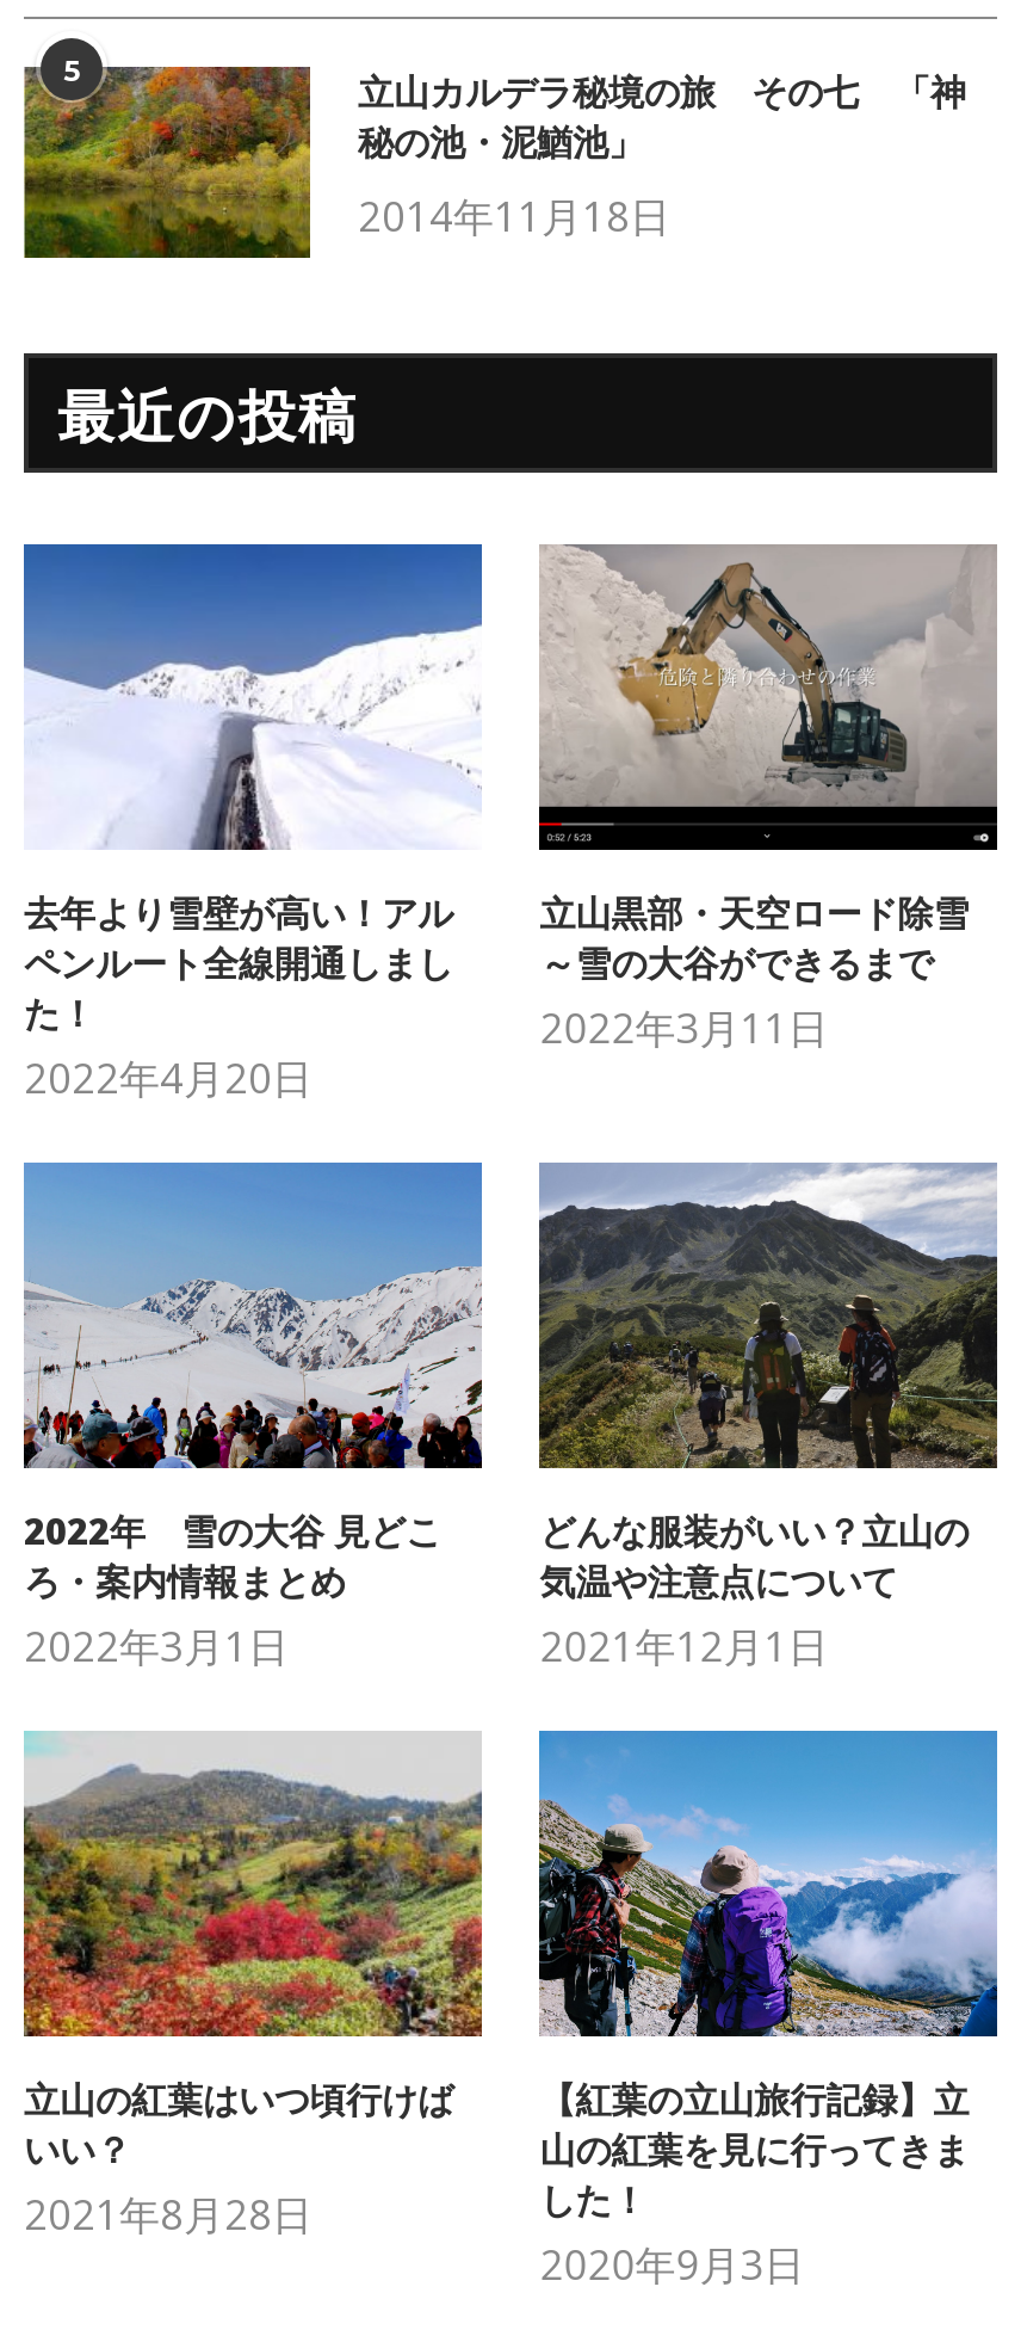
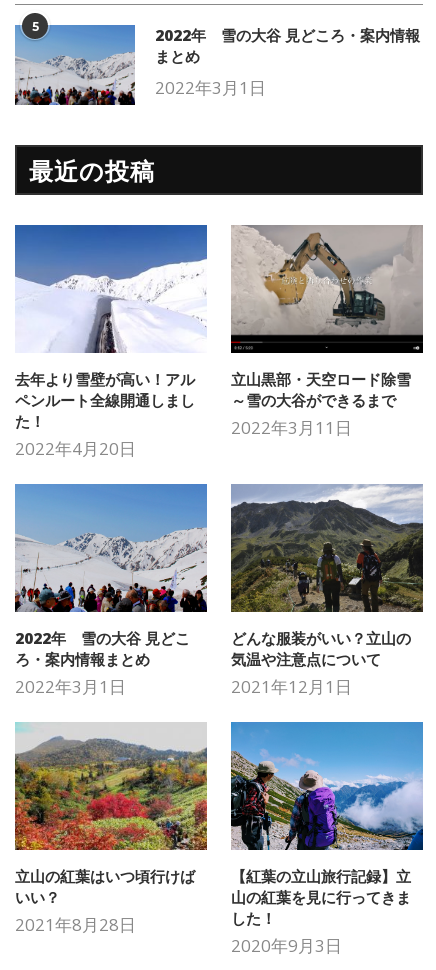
- [image]
- 立山カルデラ秘境の旅 その七 「神
- 秘の池・泥鰌池」
- 2014年11月18日
+ [image]
+ 2022年 雪の大谷 見どころ・案内情報
+ まとめ
+ 2022年3月1日
